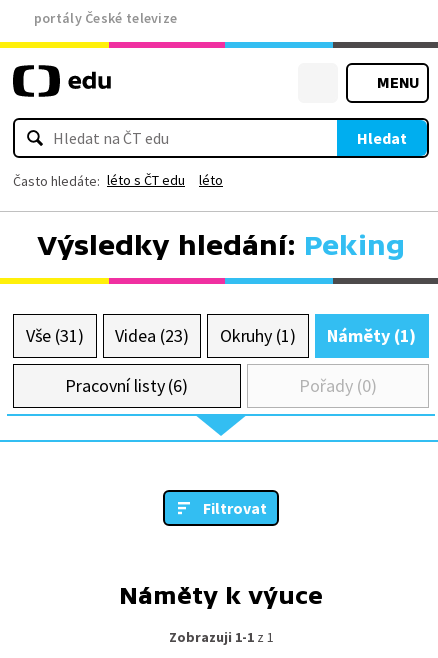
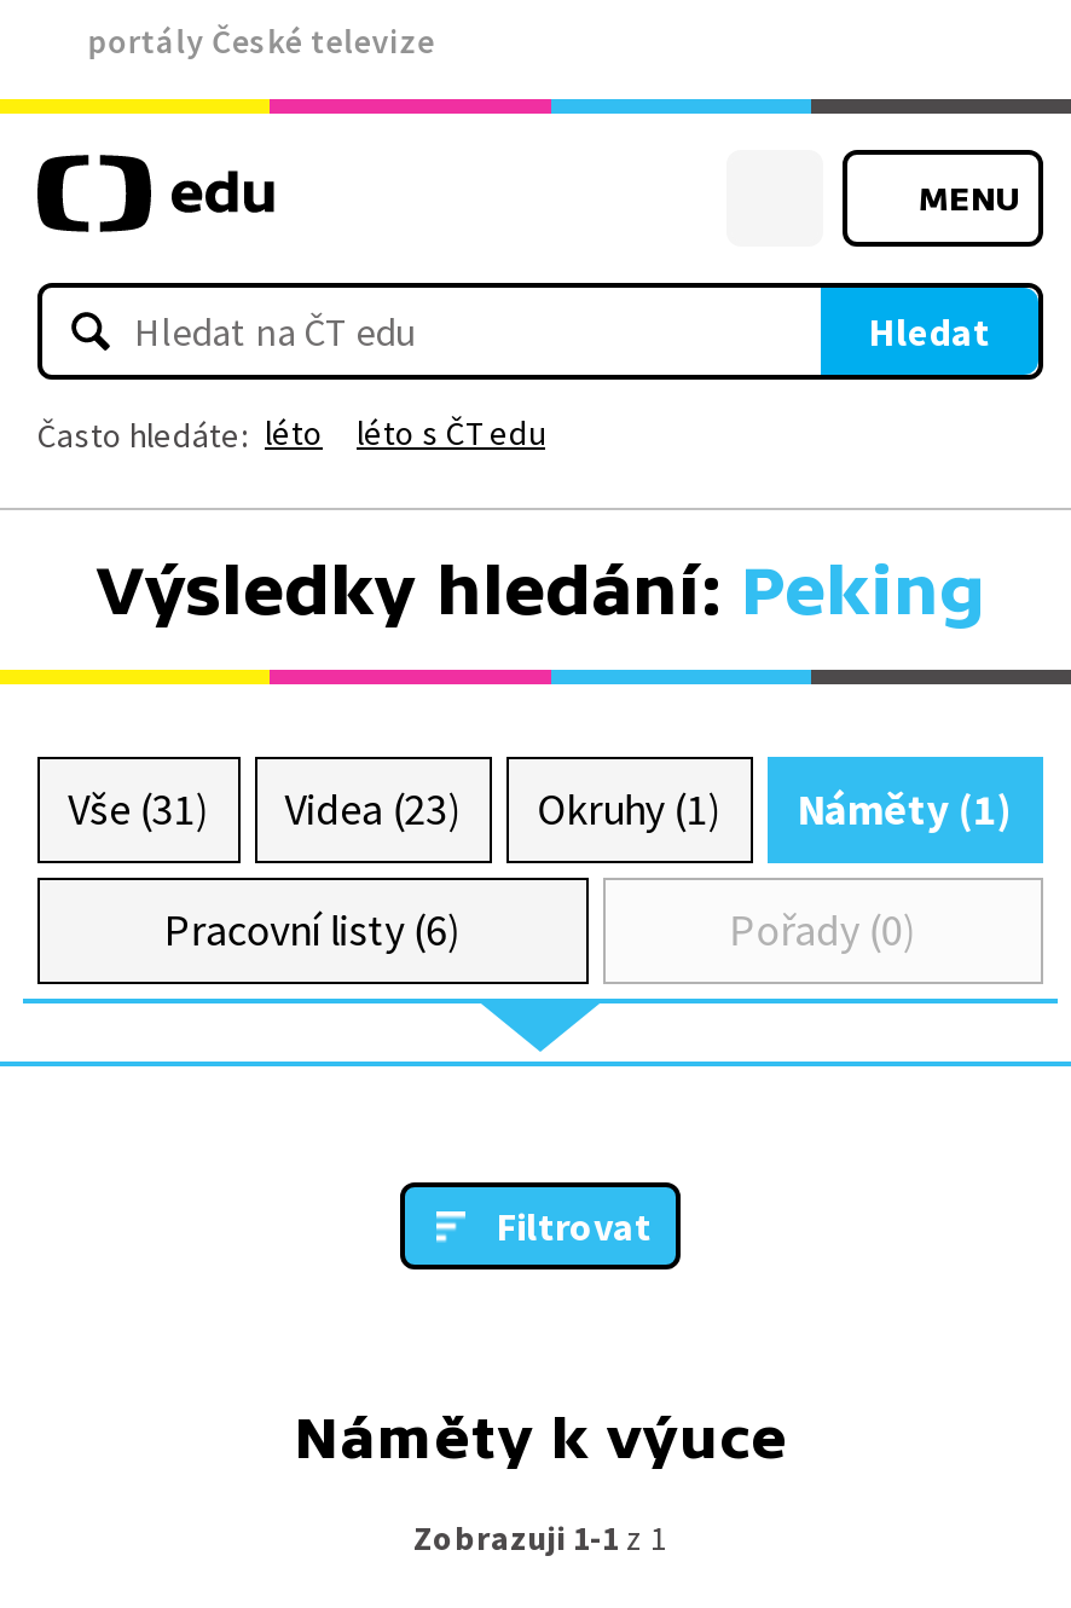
- Často hledáte: léto s ČT edu
- léto
+ Často hledáte: léto
+ léto s ČT edu
